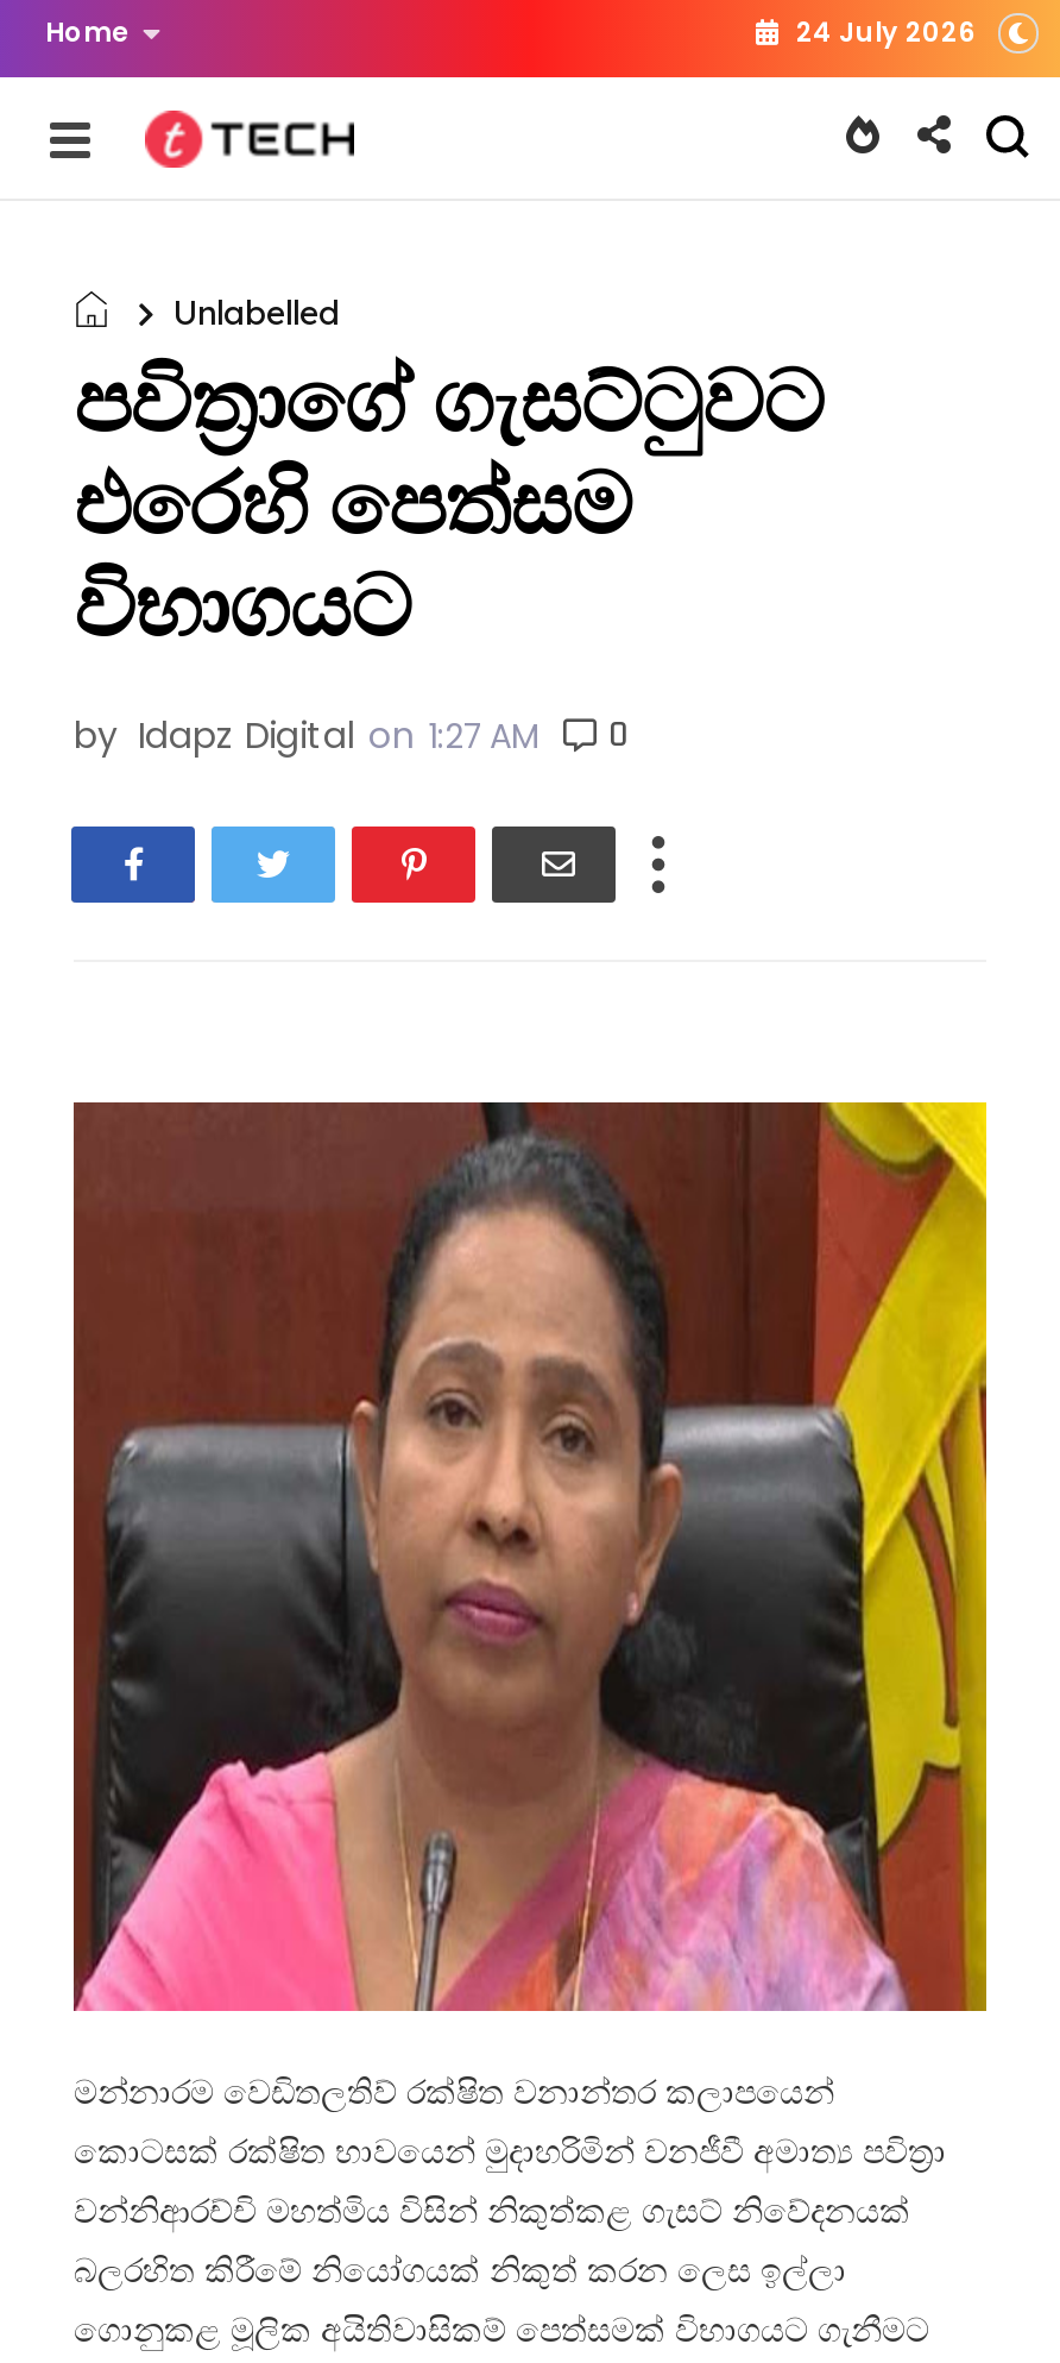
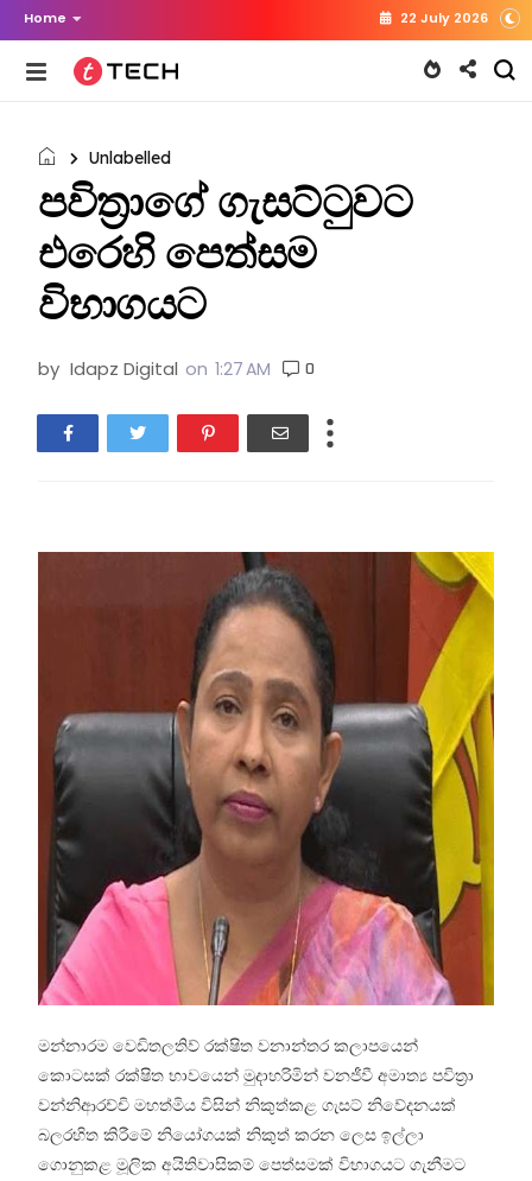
- 24 July 2026
+ 22 July 2026
